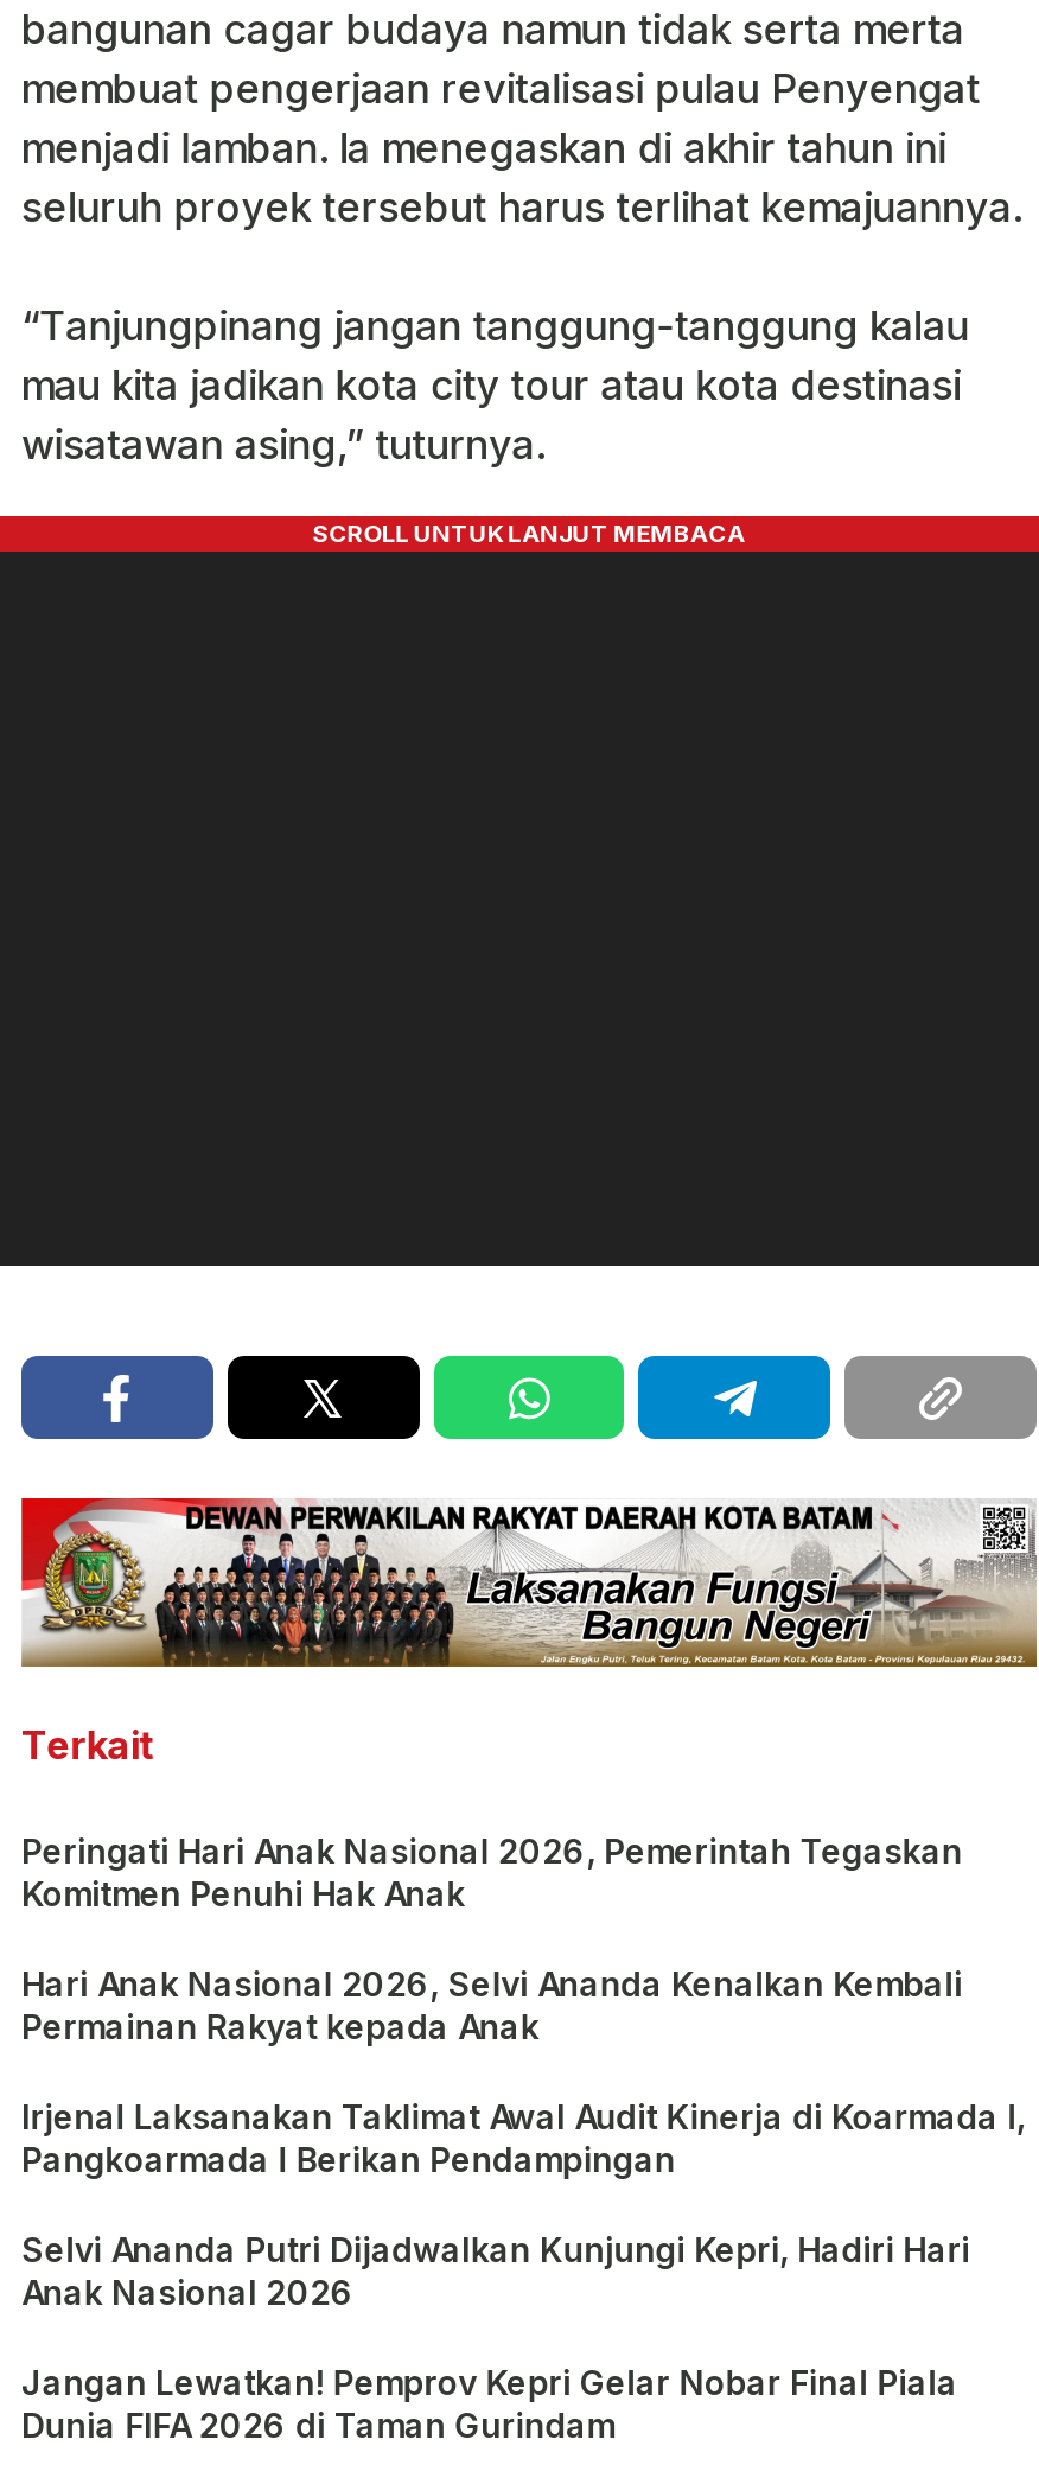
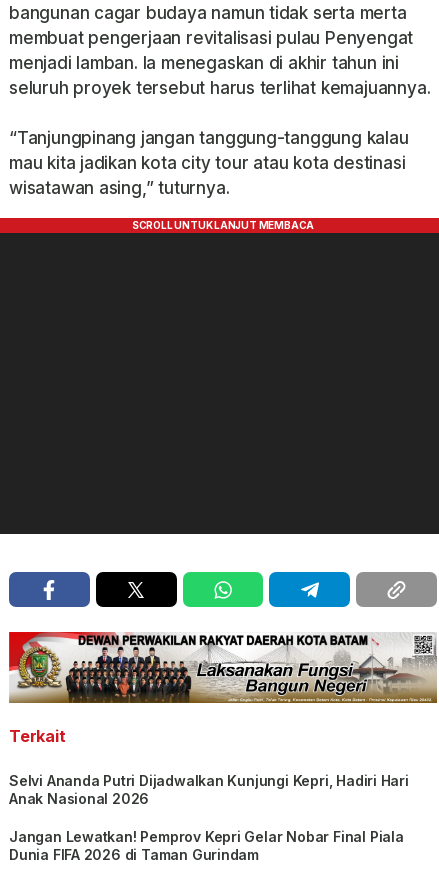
- Peringati Hari Anak Nasional 2026, Pemerintah Tegaskan
- Komitmen Penuhi Hak Anak
- Hari Anak Nasional 2026, Selvi Ananda Kenalkan Kembali
- Permainan Rakyat kepada Anak
- Irjenal Laksanakan Taklimat Awal Audit Kinerja di Koarmada I,
- Pangkoarmada I Berikan Pendampingan
